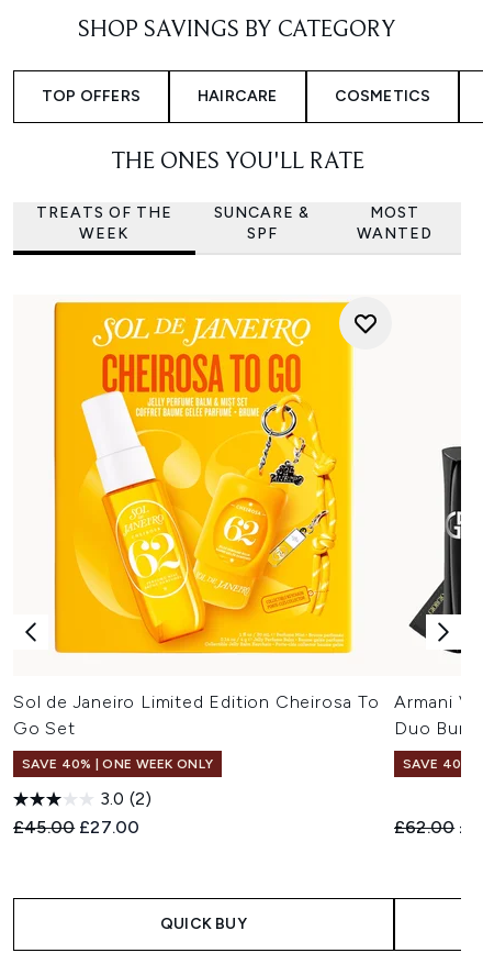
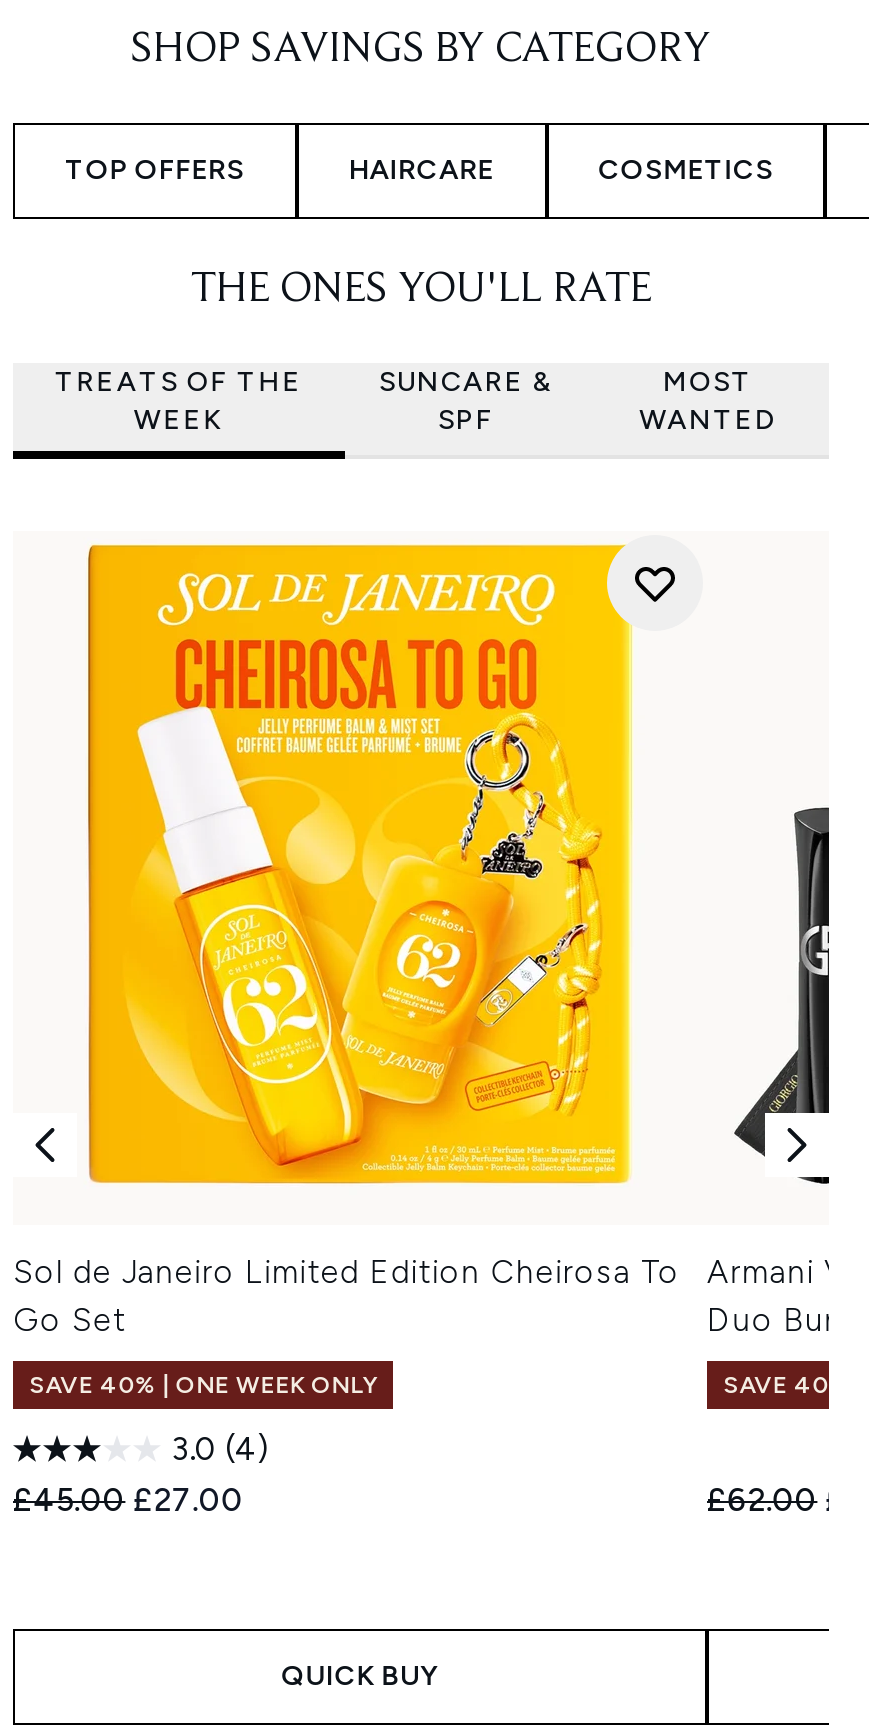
- 3.0 (2)
+ 3.0 (4)
